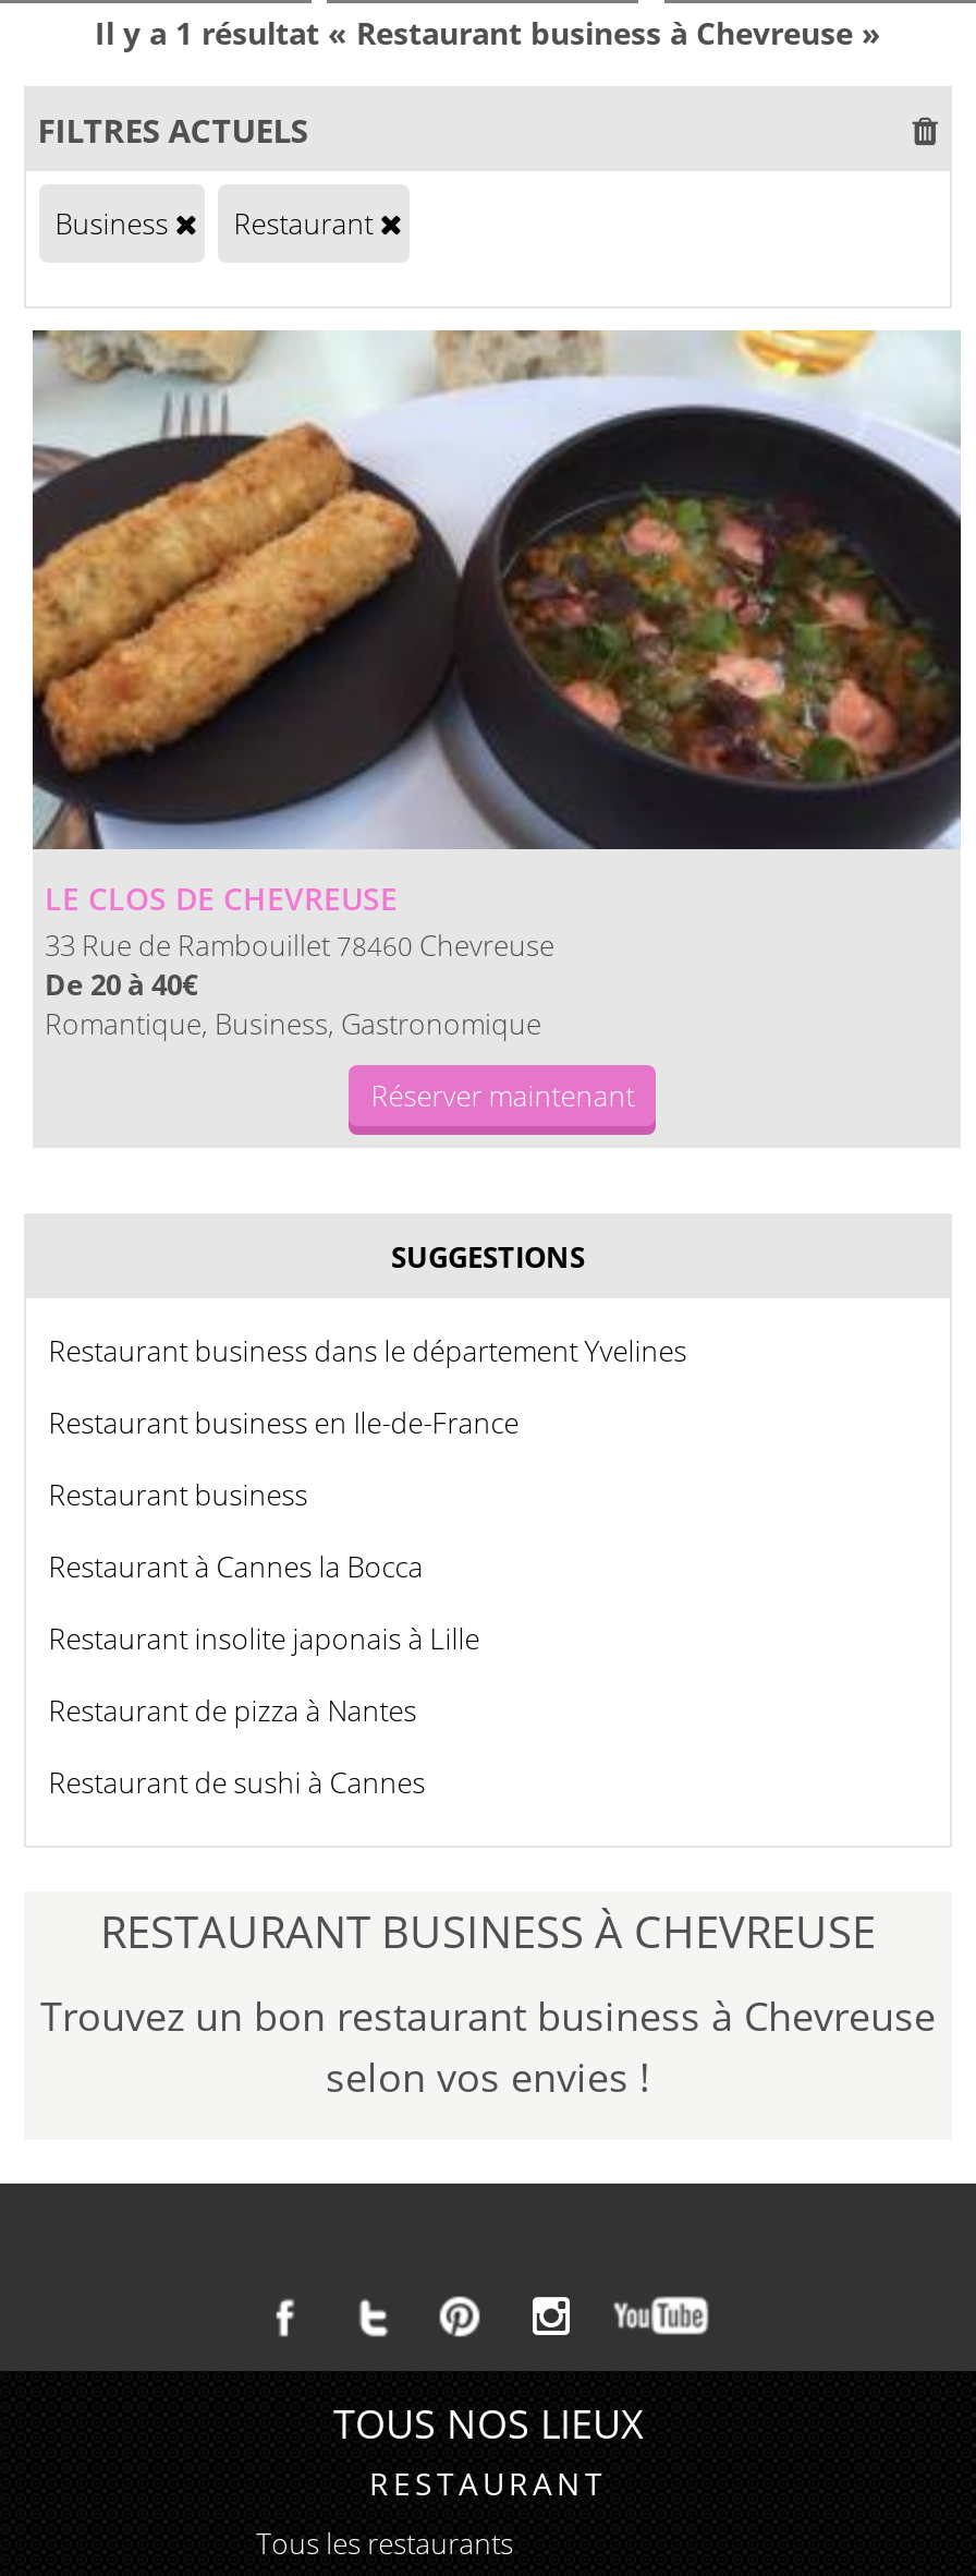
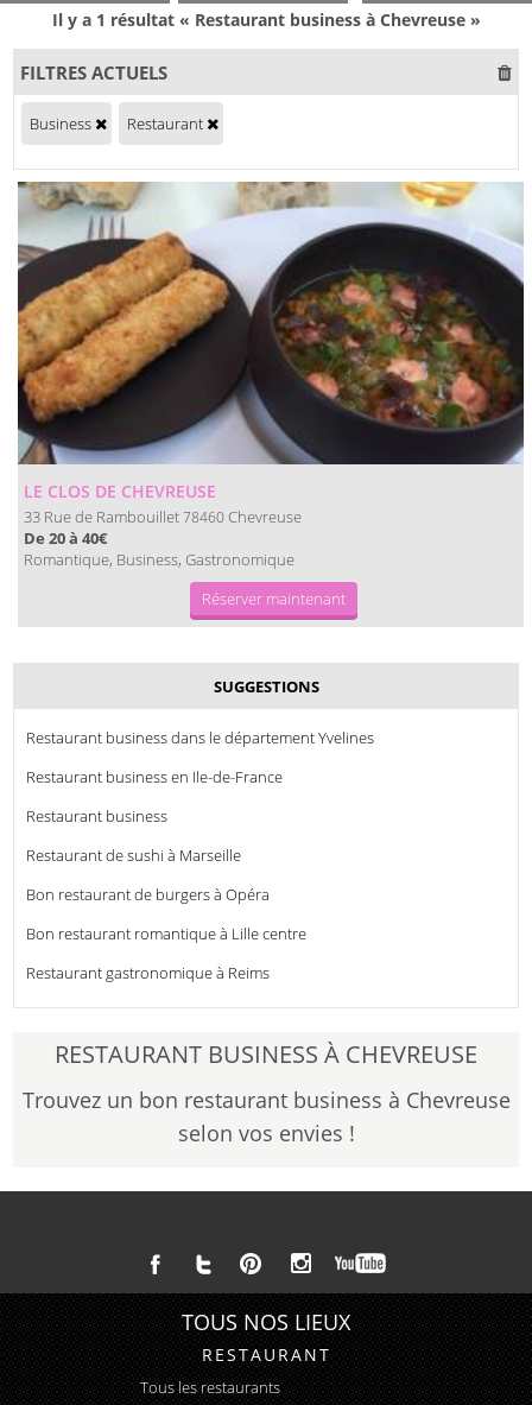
- Restaurant à Cannes la Bocca
+ Restaurant de sushi à Marseille

- Restaurant insolite japonais à Lille
+ Bon restaurant de burgers à Opéra

- Restaurant de pizza à Nantes
+ Bon restaurant romantique à Lille centre

- Restaurant de sushi à Cannes
+ Restaurant gastronomique à Reims
